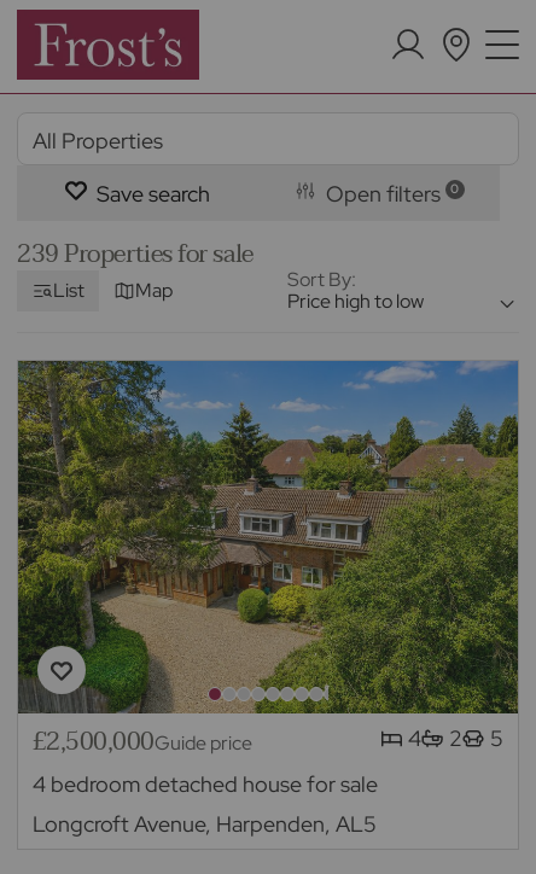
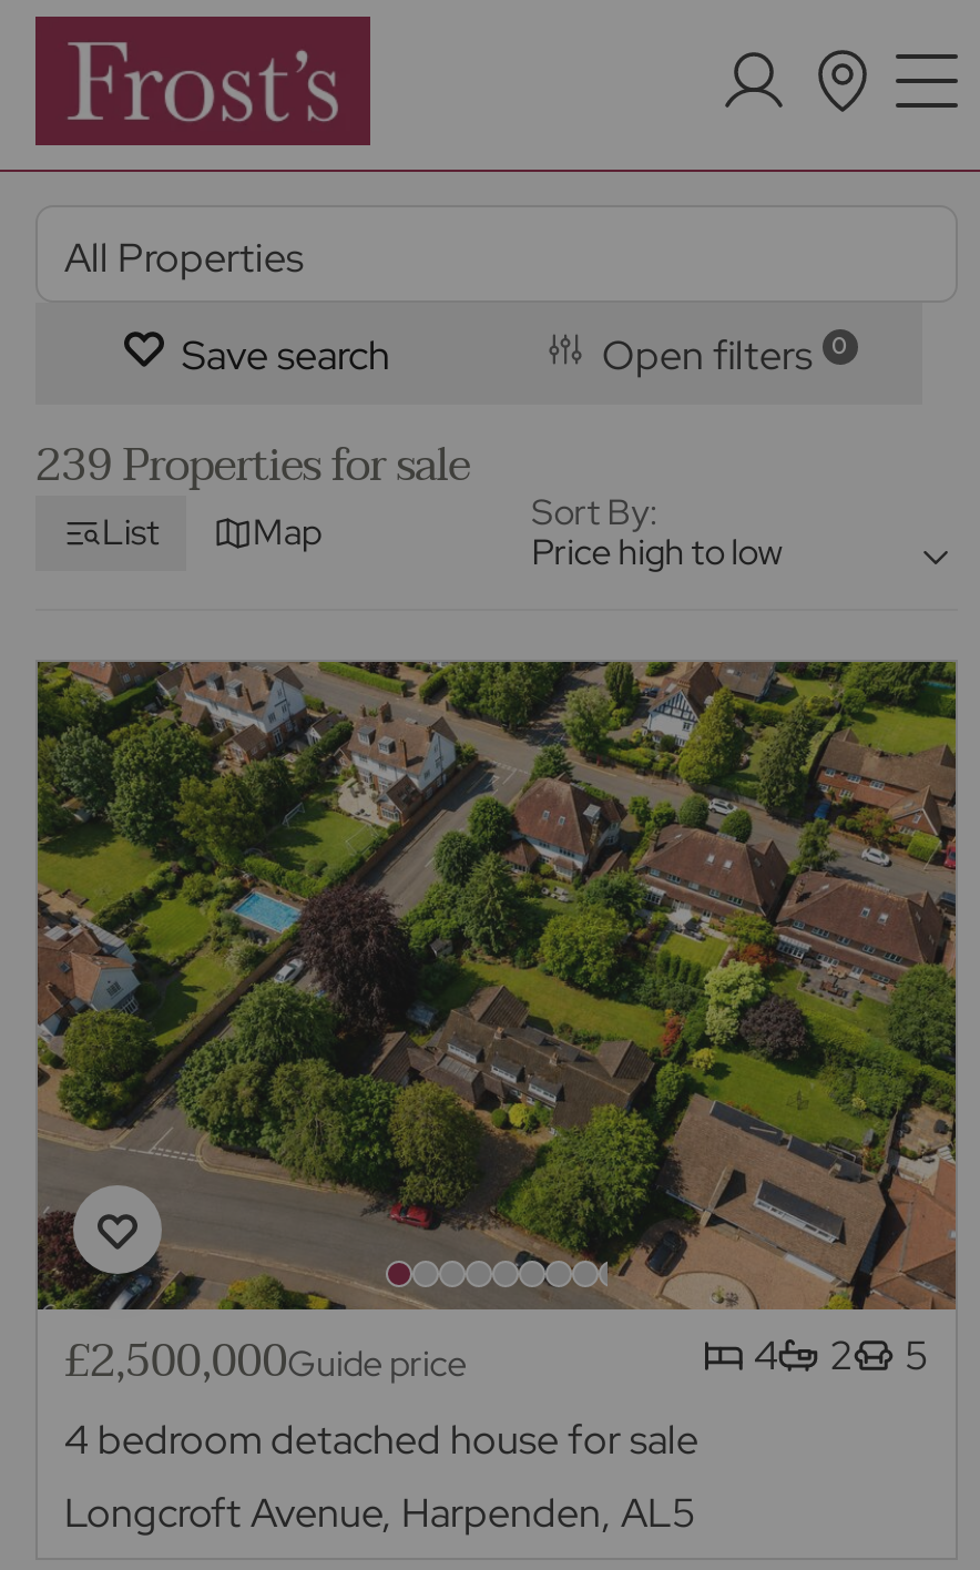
- [image]
+ [image]
